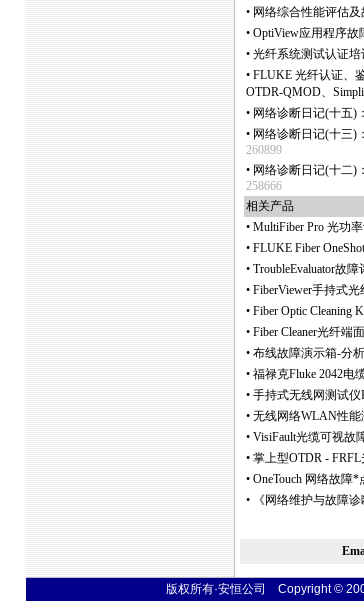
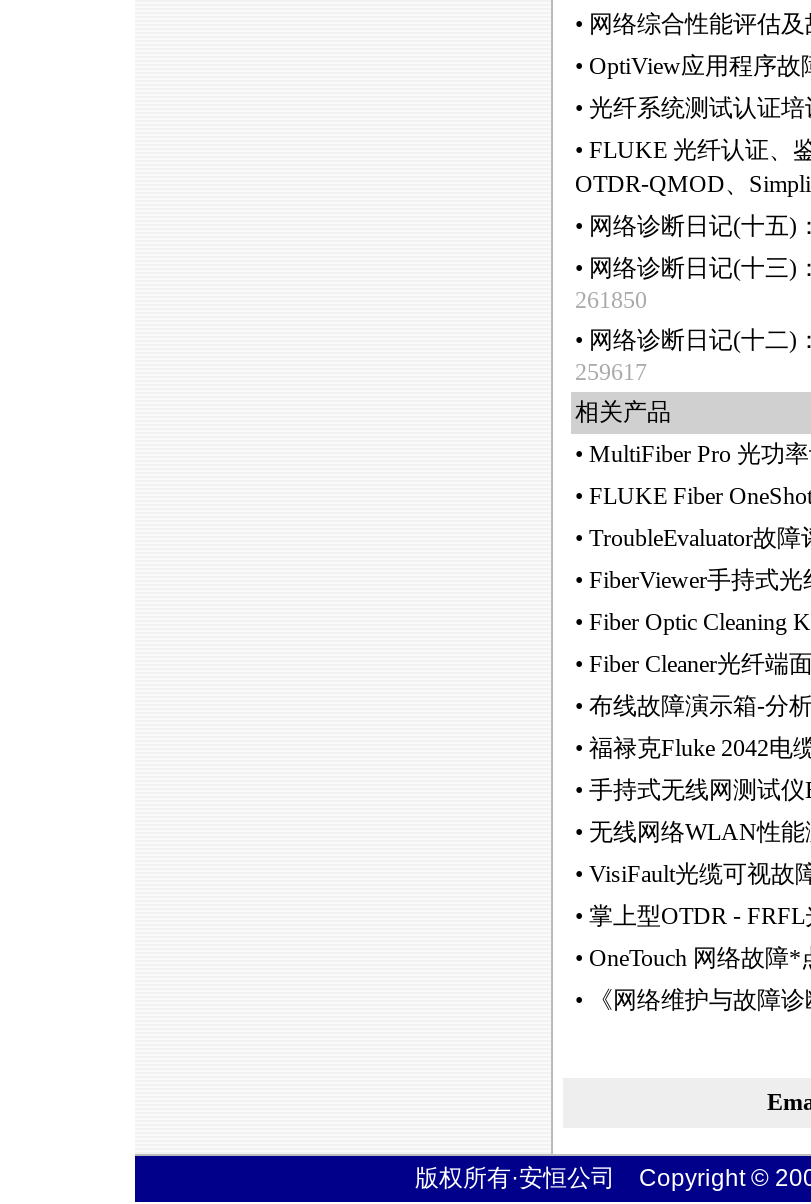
- 260899
+ 261850

- 258666
+ 259617
